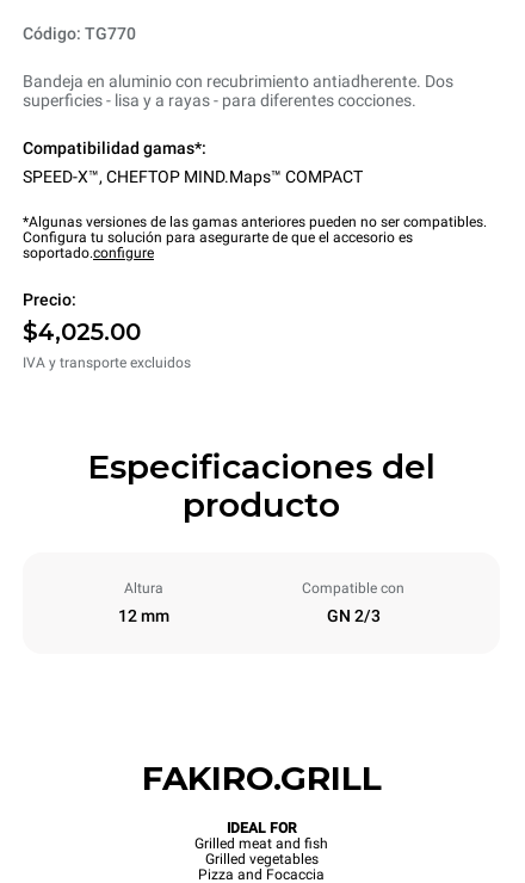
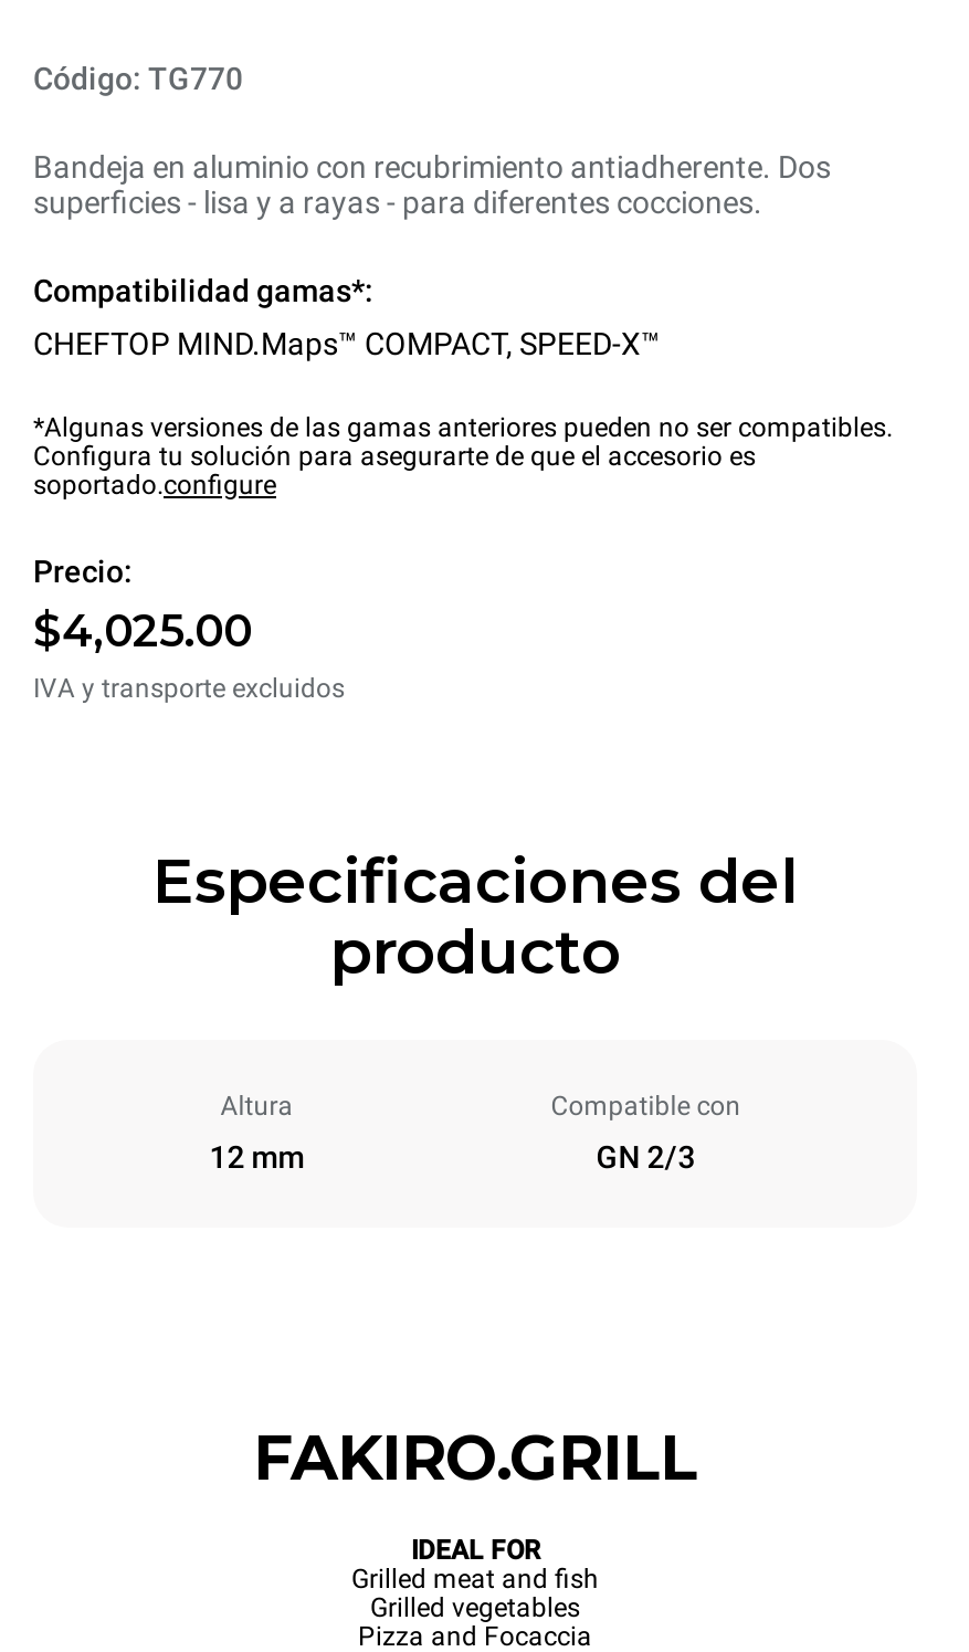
- SPEED-X™, CHEFTOP MIND.Maps™ COMPACT
+ CHEFTOP MIND.Maps™ COMPACT, SPEED-X™
